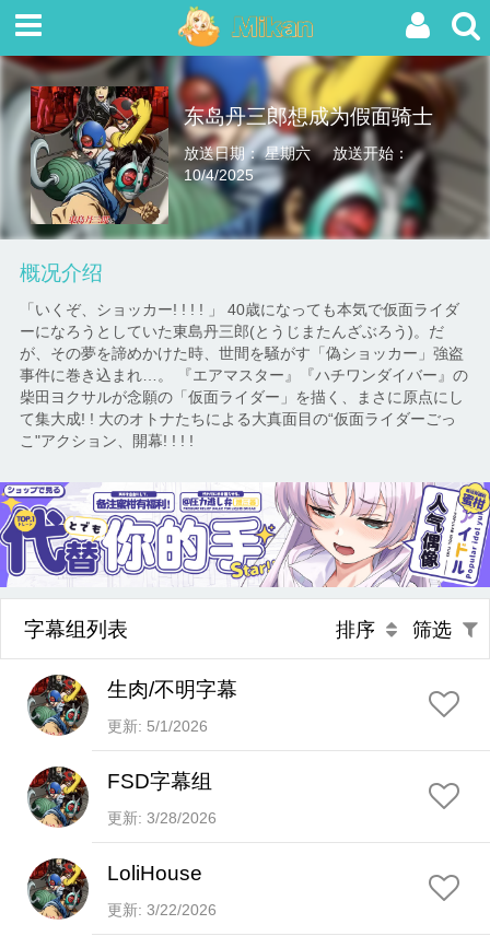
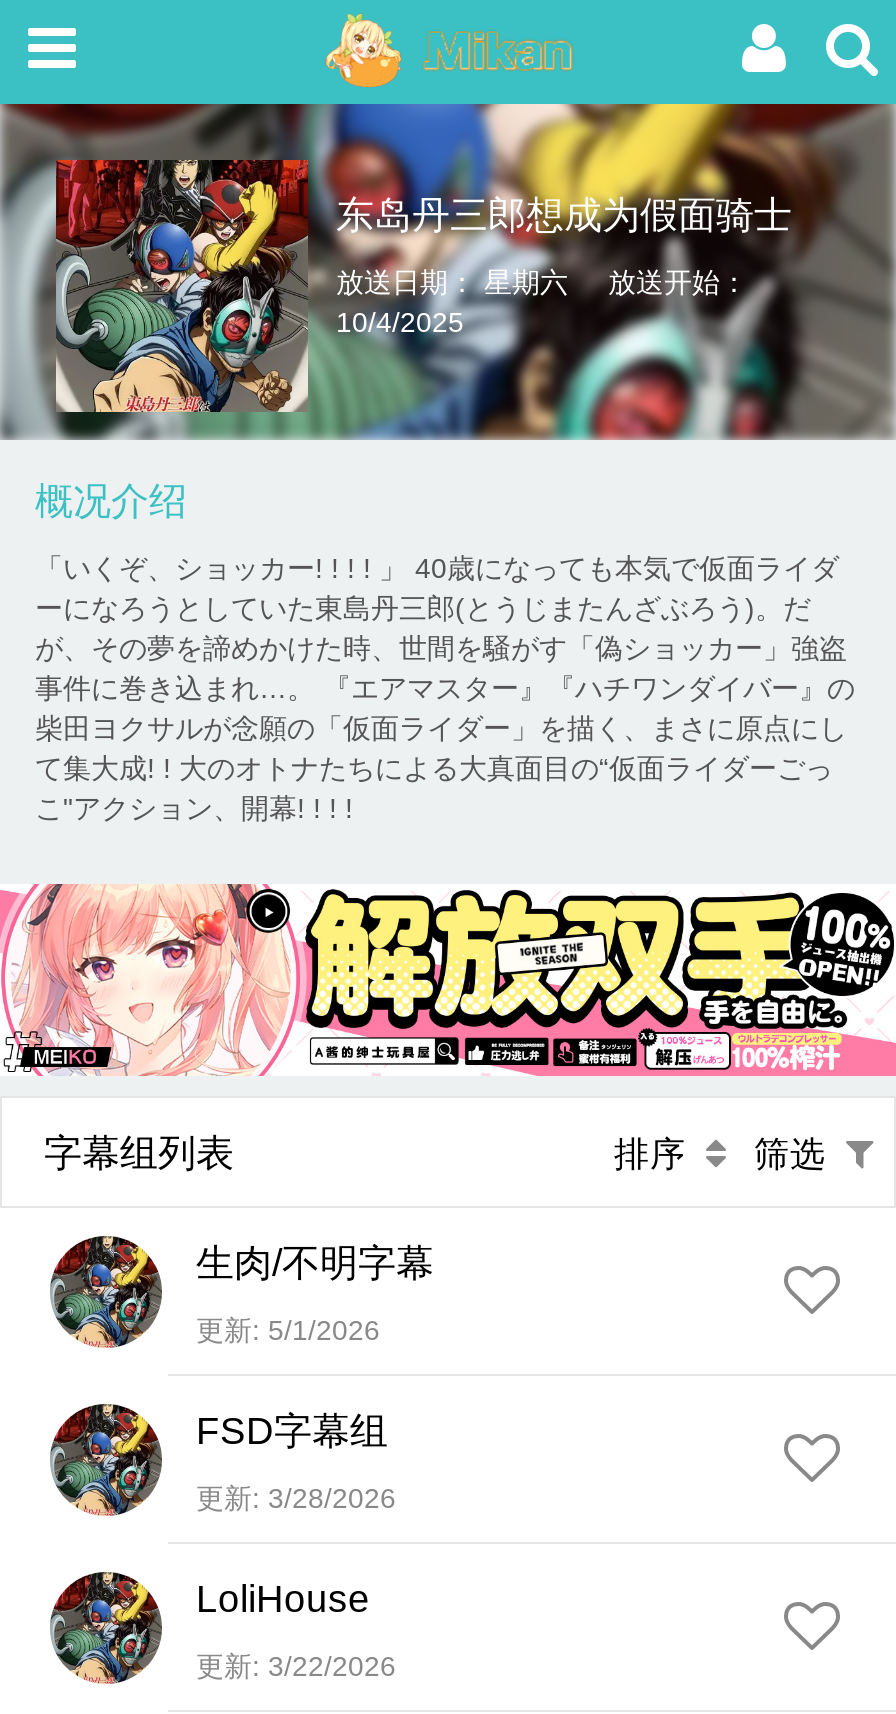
- [image]
+ [image]
